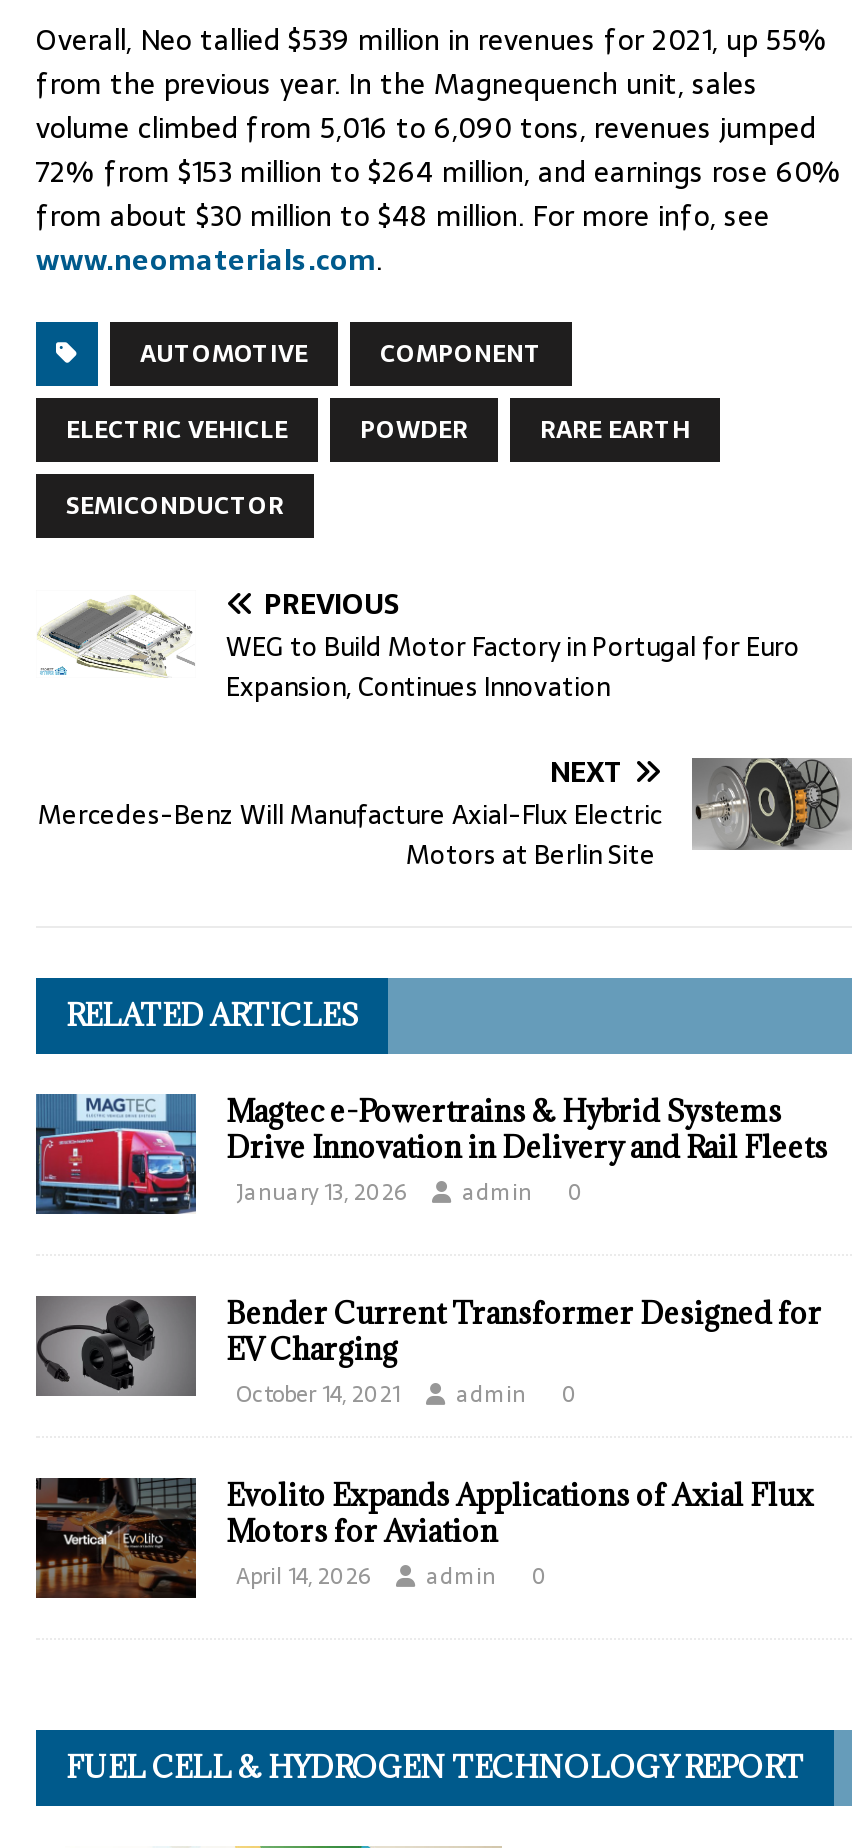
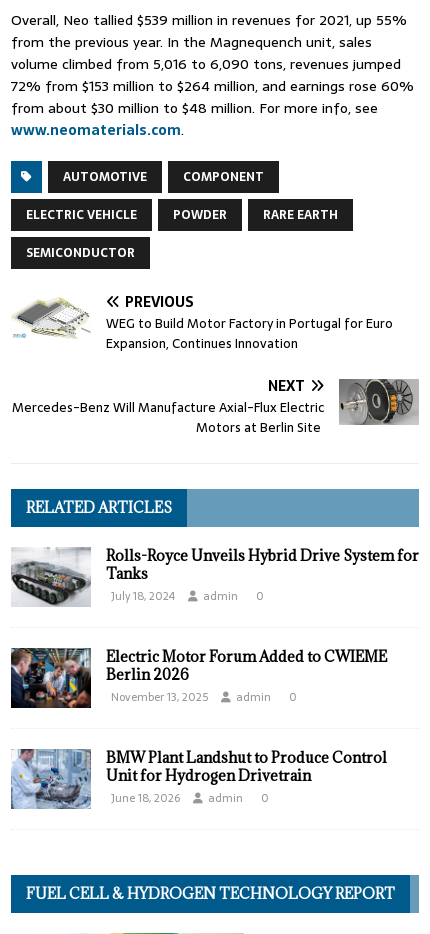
- [image]
- Magtec e-Powertrains & Hybrid Systems
- Drive Innovation in Delivery and Rail Fleets
- January 13, 2026
+ [image]
+ Rolls-Royce Unveils Hybrid Drive System for
+ Tanks
+ July 18, 2024

- [image]
- Bender Current Transformer Designed for
- EV Charging
- October 14, 2021
+ [image]
+ Electric Motor Forum Added to CWIEME
+ Berlin 2026
+ November 13, 2025

- [image]
- Evolito Expands Applications of Axial Flux
- Motors for Aviation
- April 14, 2026
+ [image]
+ BMW Plant Landshut to Produce Control
+ Unit for Hydrogen Drivetrain
+ June 18, 2026
